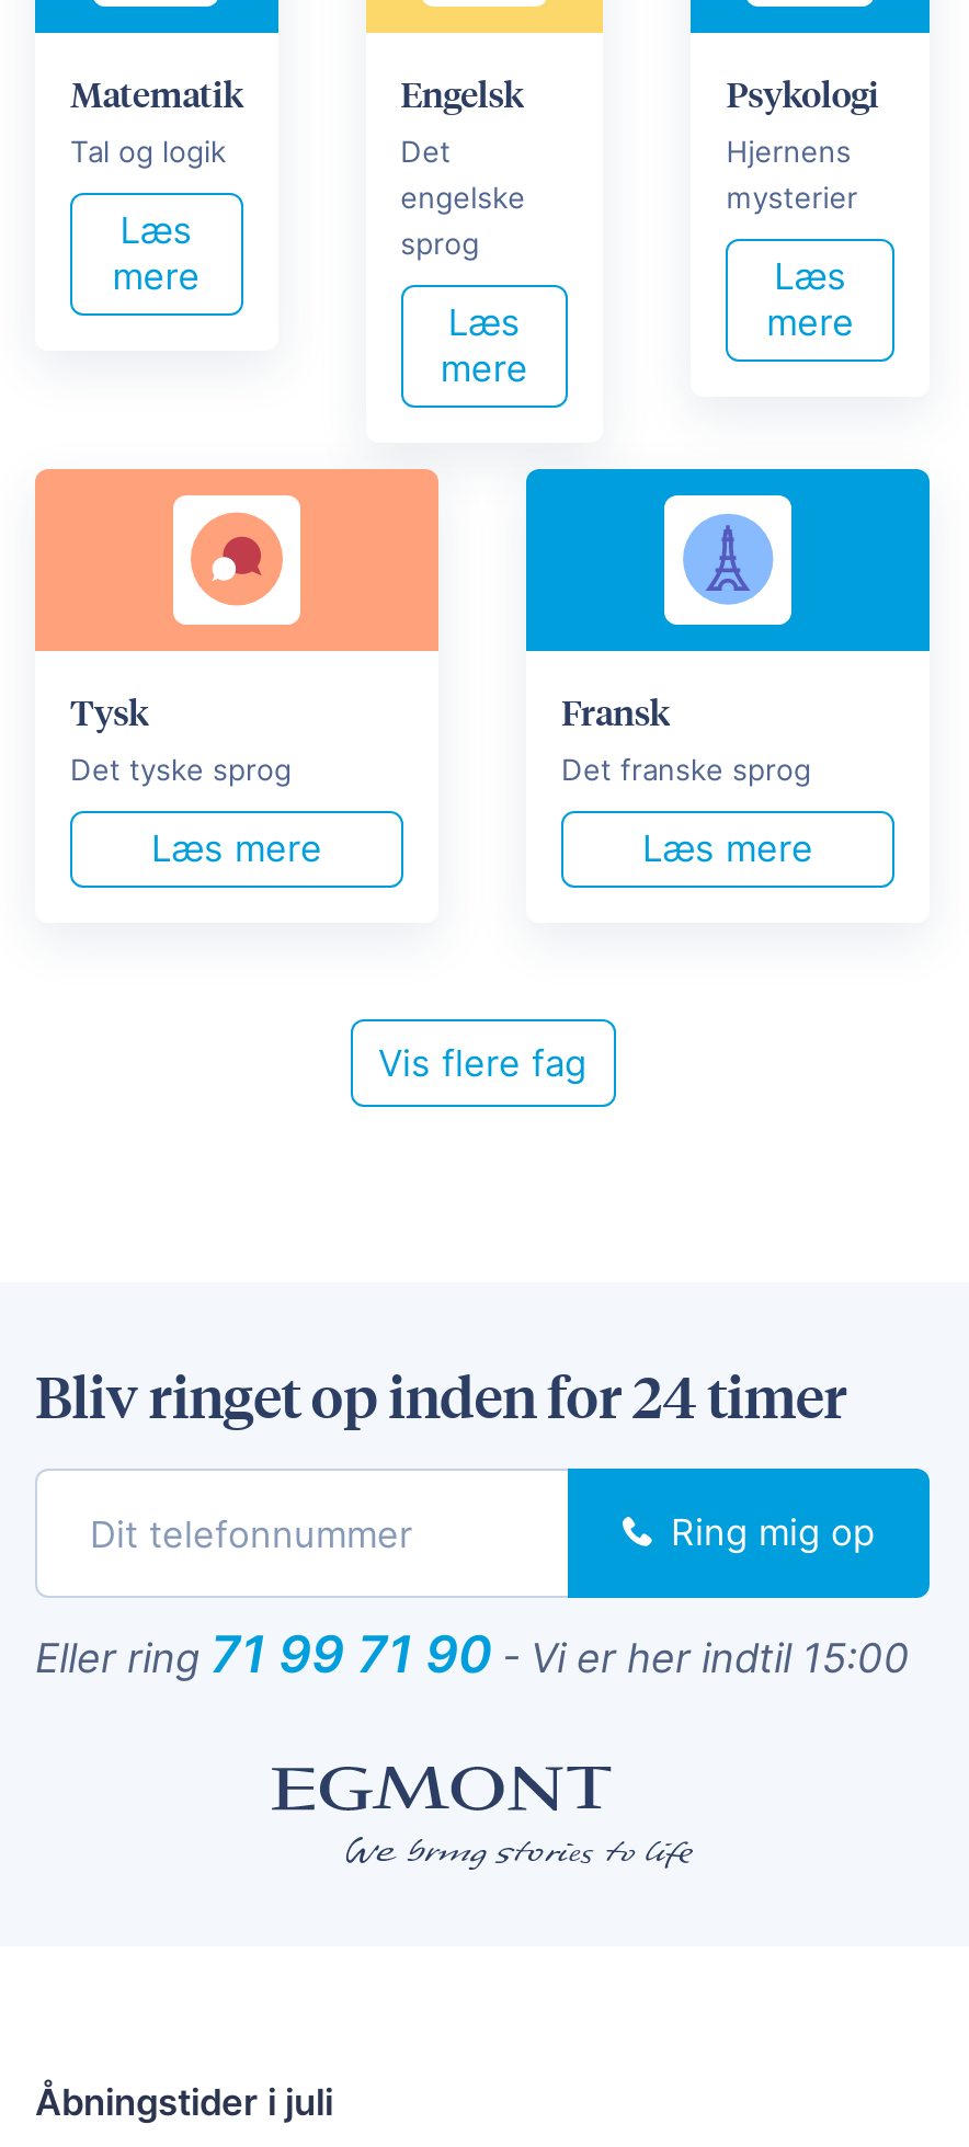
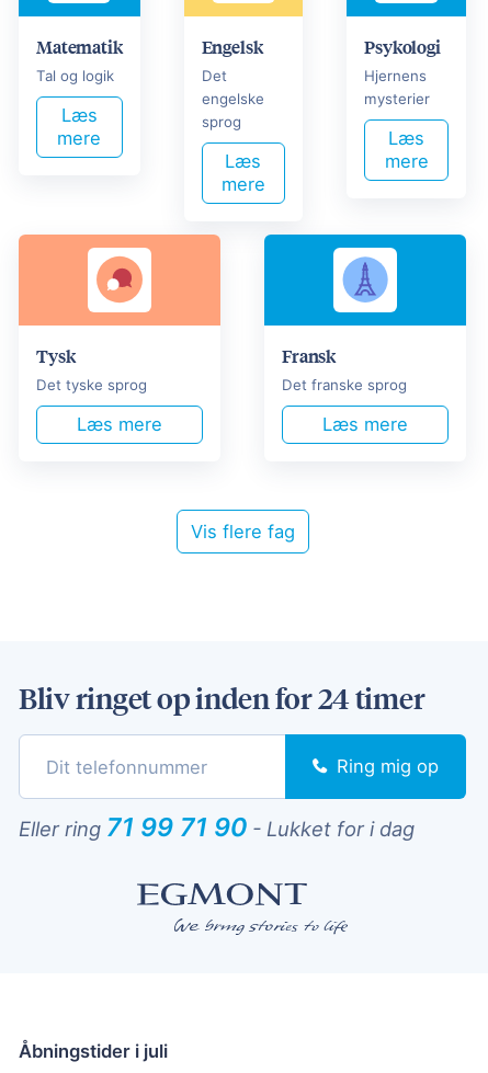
- Eller ring 71 99 71 90 - Vi er her indtil 15:00
+ Eller ring 71 99 71 90 - Lukket for i dag
